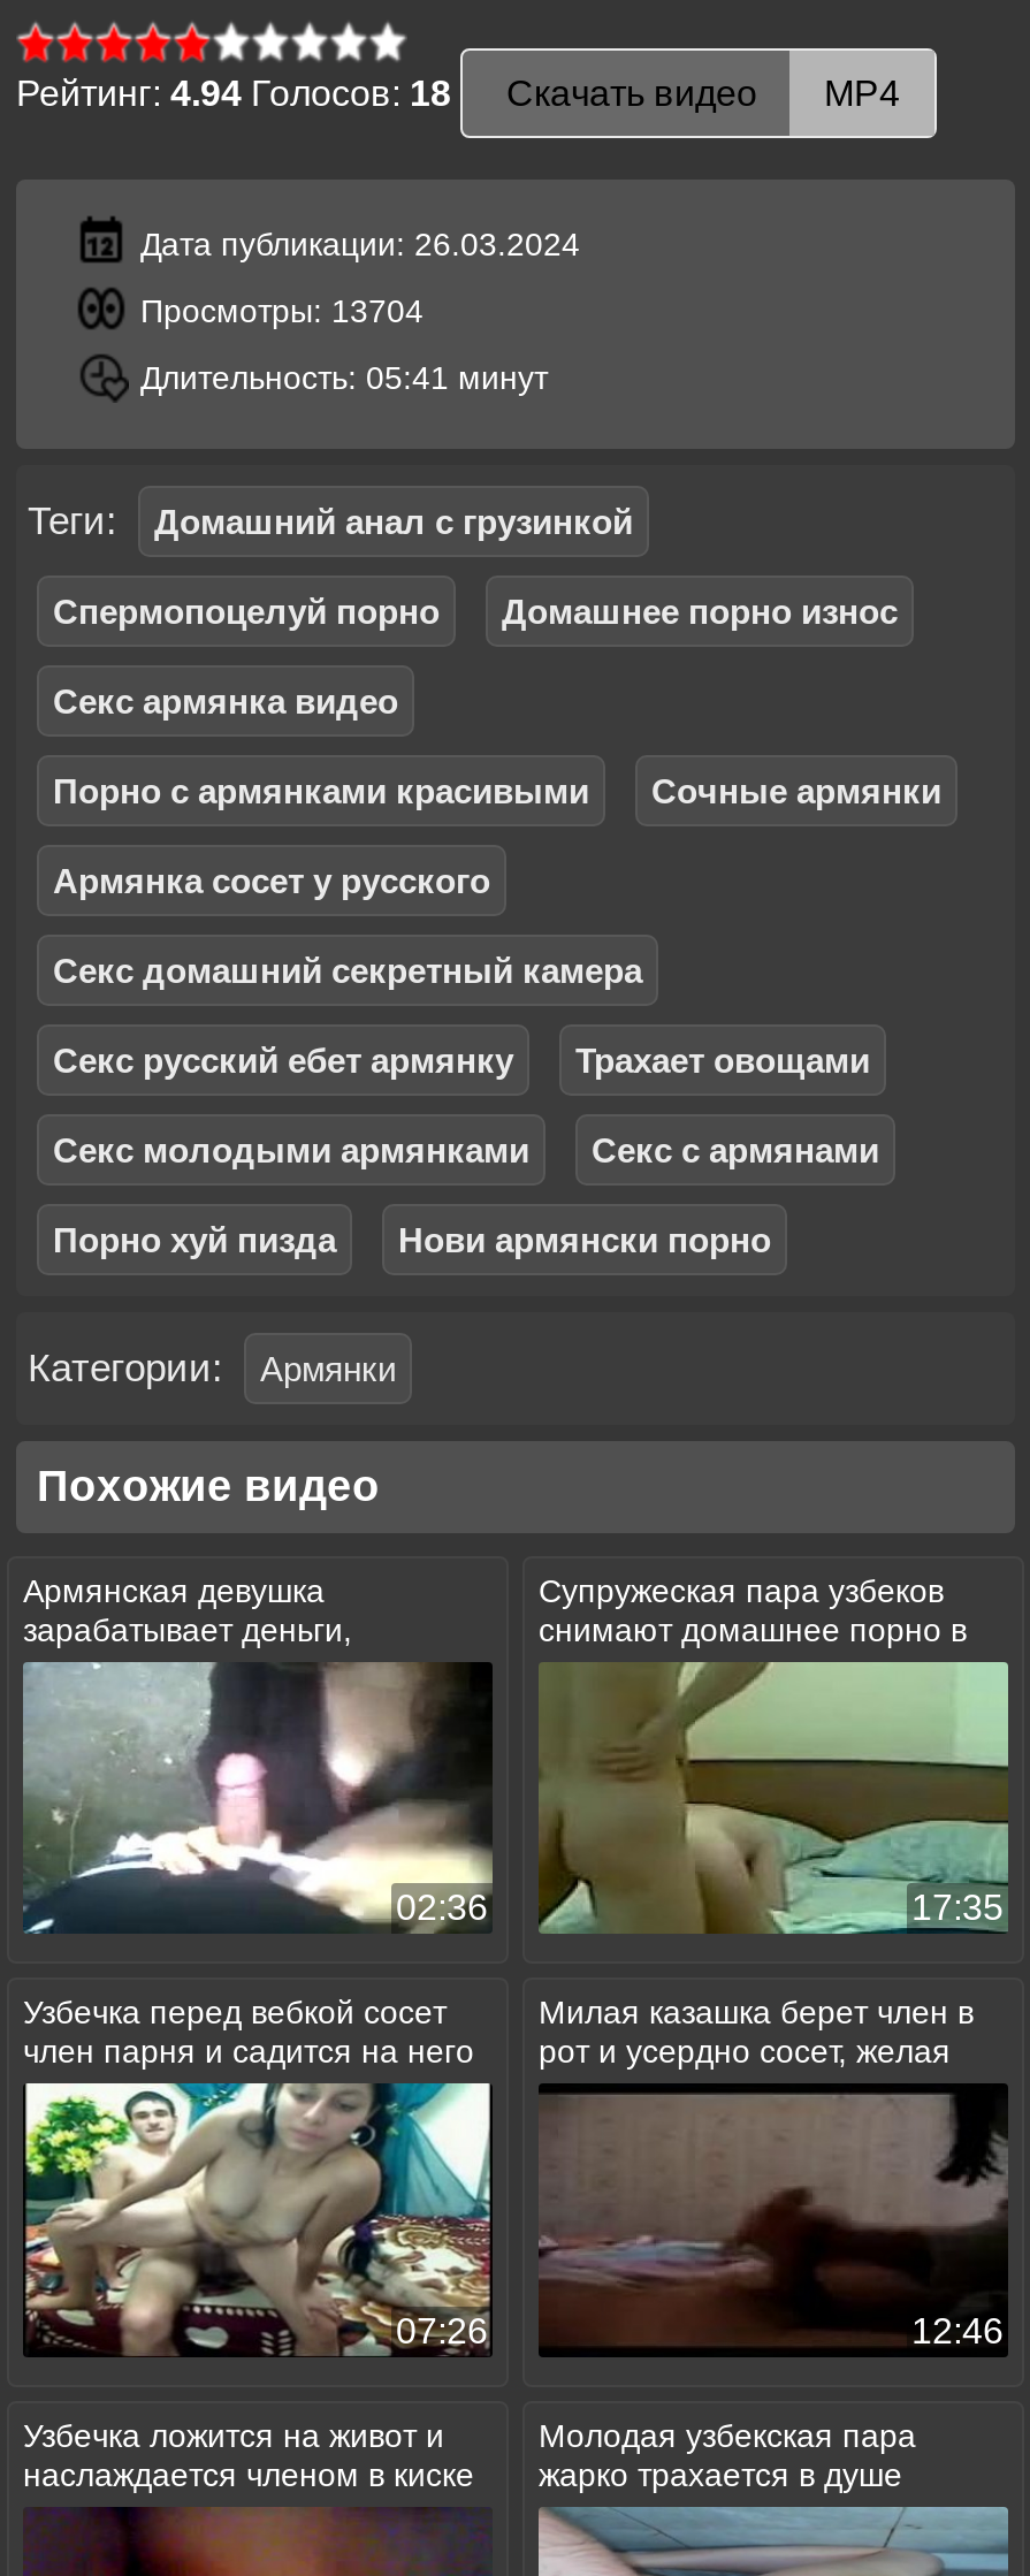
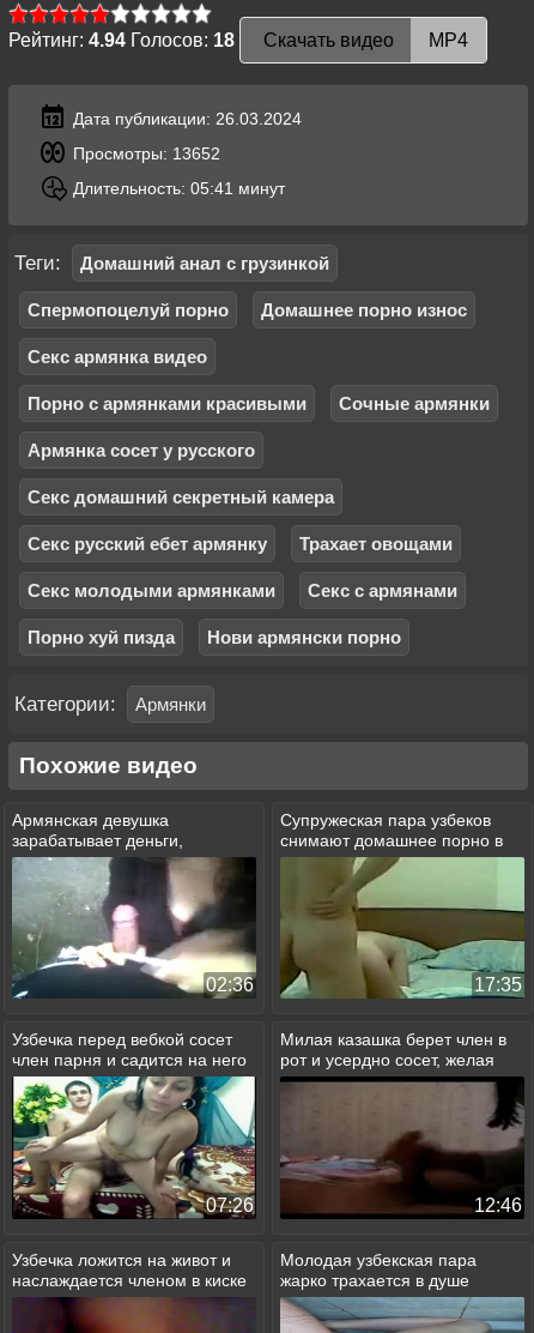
- Просмотры: 13704
+ Просмотры: 13652
